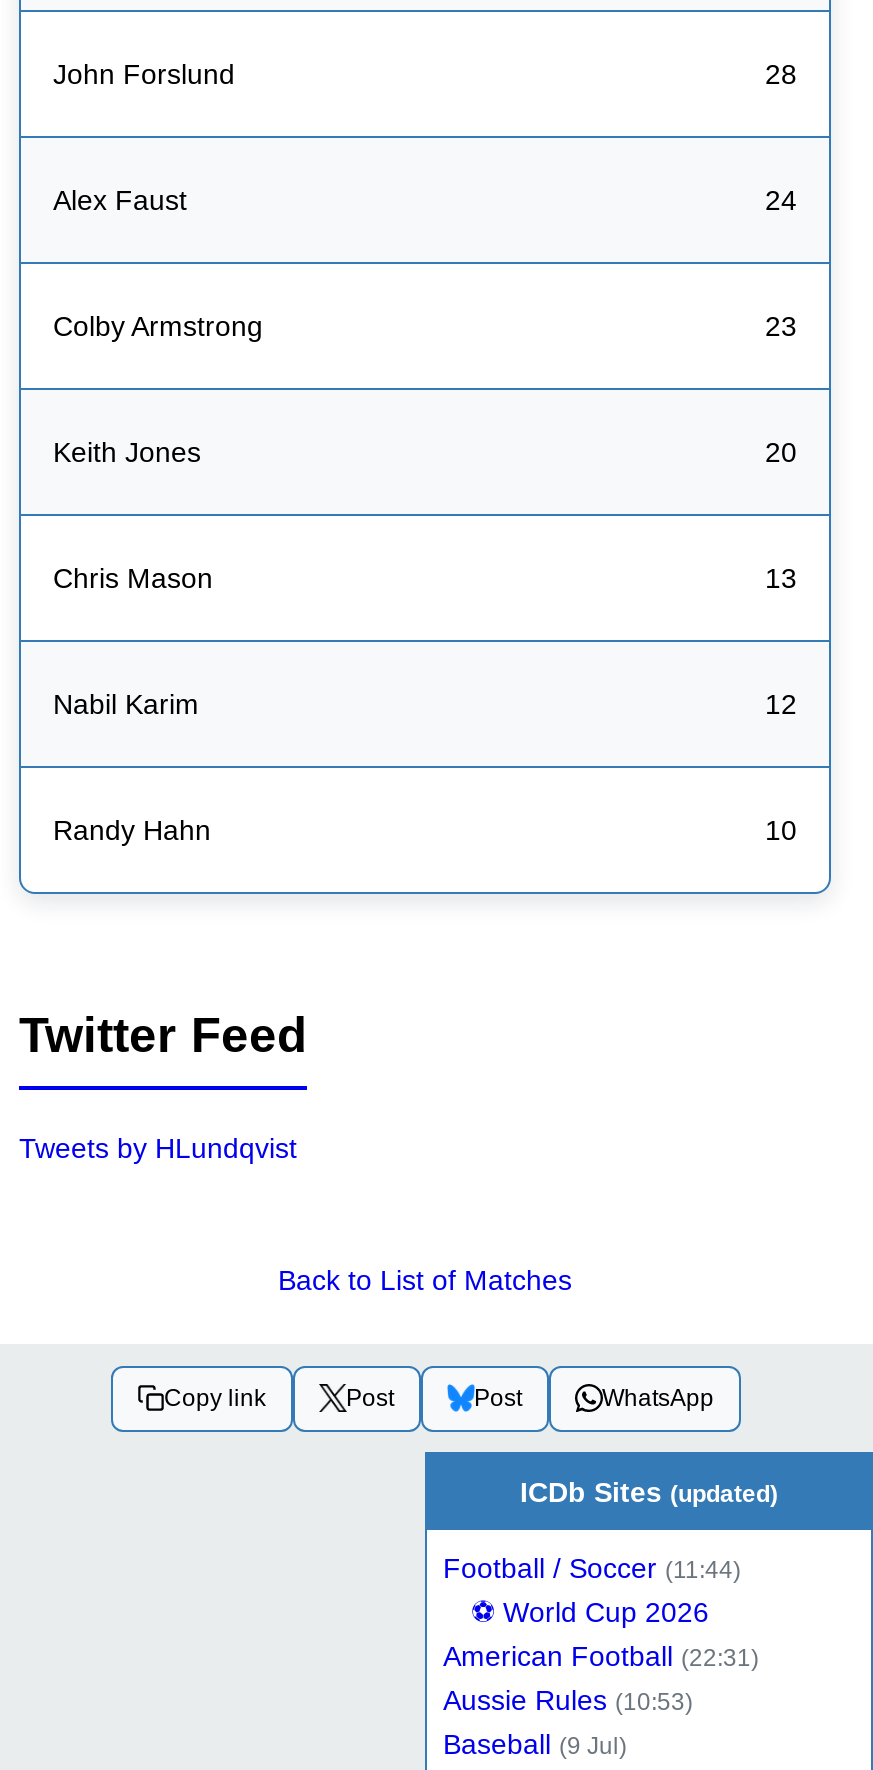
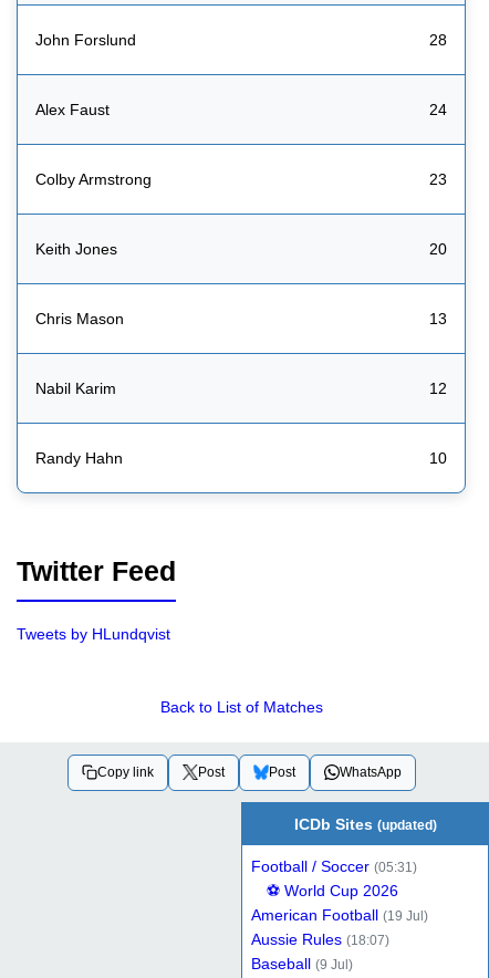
- Football / Soccer (11:44)
+ Football / Soccer (05:31)

- American Football (22:31)
- Aussie Rules (10:53)
+ American Football (19 Jul)
+ Aussie Rules (18:07)
